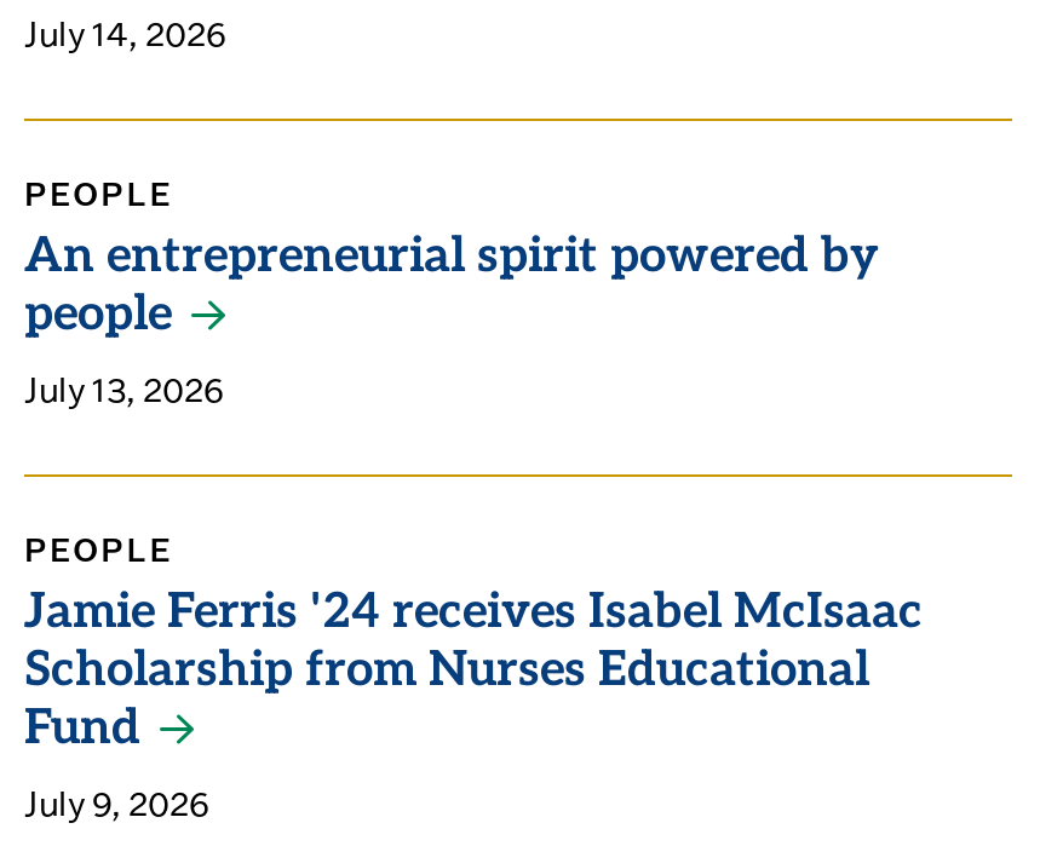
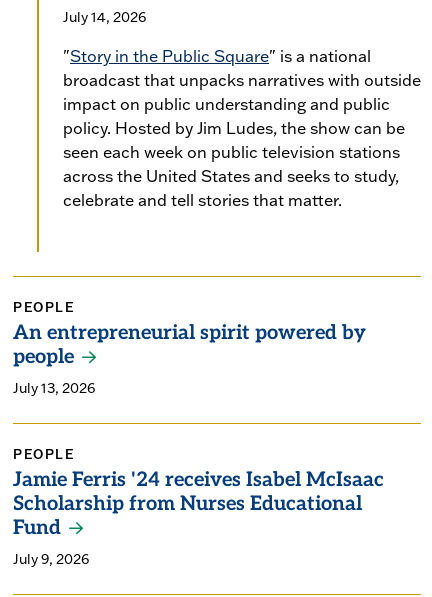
+ "Story in the Public Square" is a national
+ broadcast that unpacks narratives with outside
+ impact on public understanding and public
+ policy. Hosted by Jim Ludes, the show can be
+ seen each week on public television stations
+ across the United States and seeks to study,
+ celebrate and tell stories that matter.
